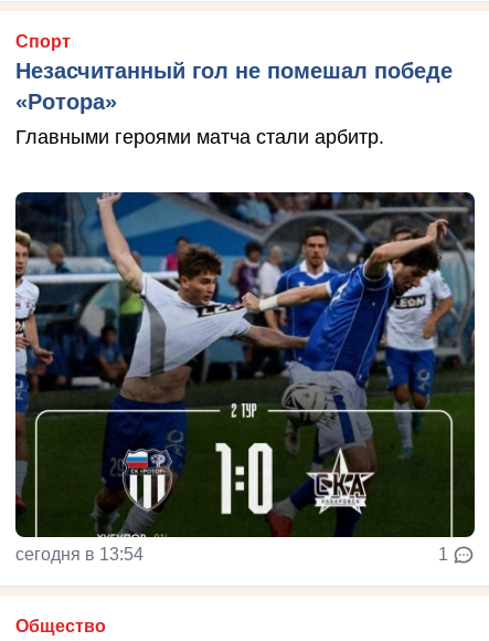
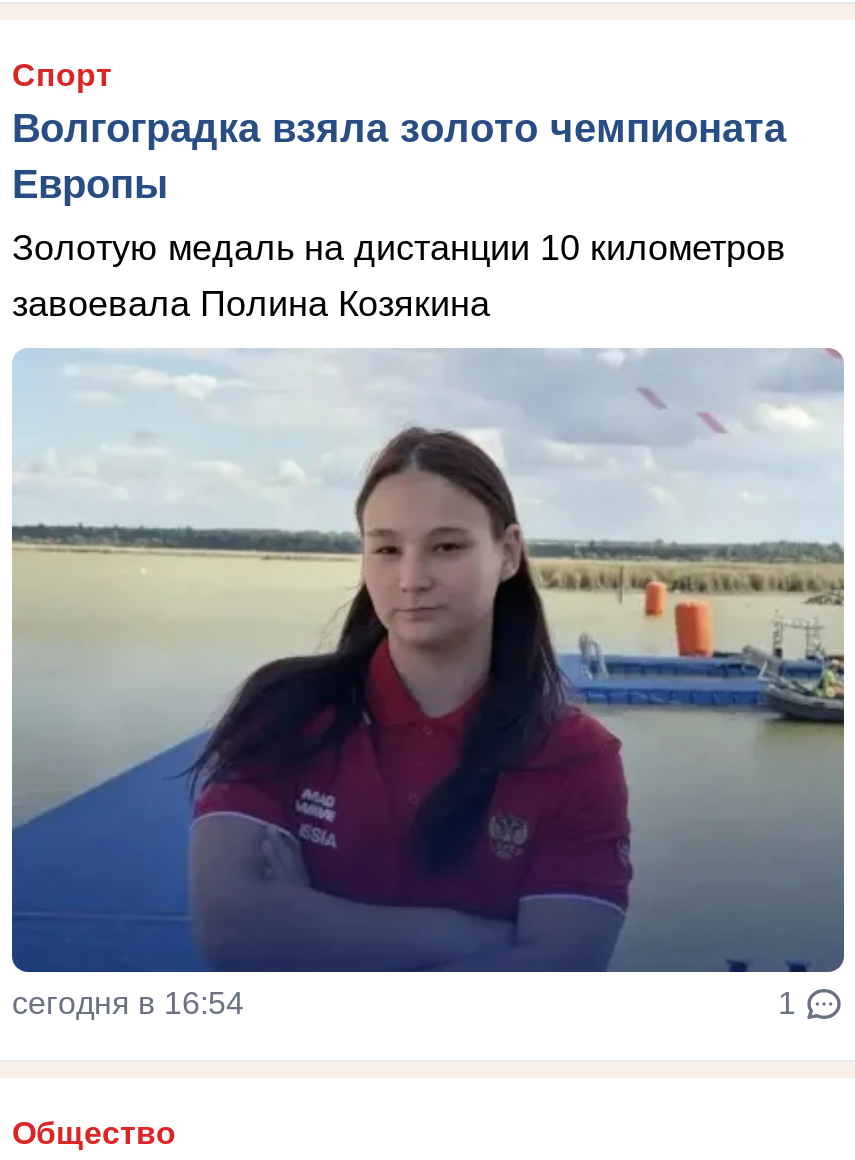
- Незасчитанный гол не помешал победе
- «Ротора»
+ Волгоградка взяла золото чемпионата
+ Европы

- Главными героями матча стали арбитр.
+ Золотую медаль на дистанции 10 километров
+ завоевала Полина Козякина

- [image]
- сегодня в 13:54
+ [image]
+ сегодня в 16:54
